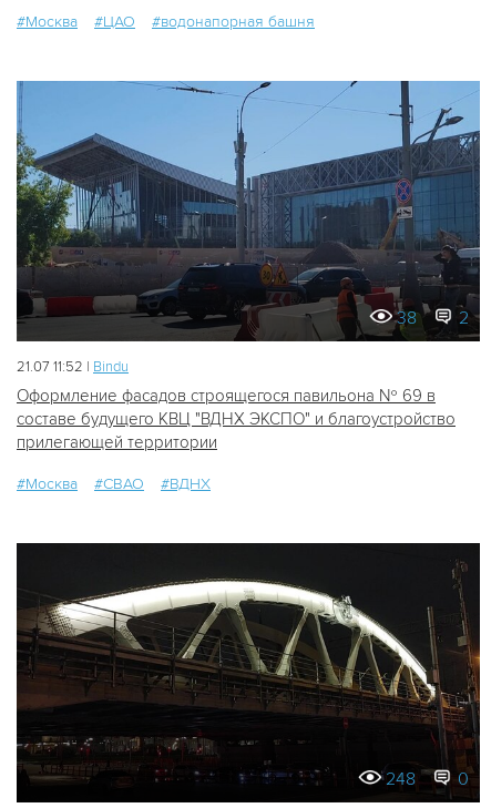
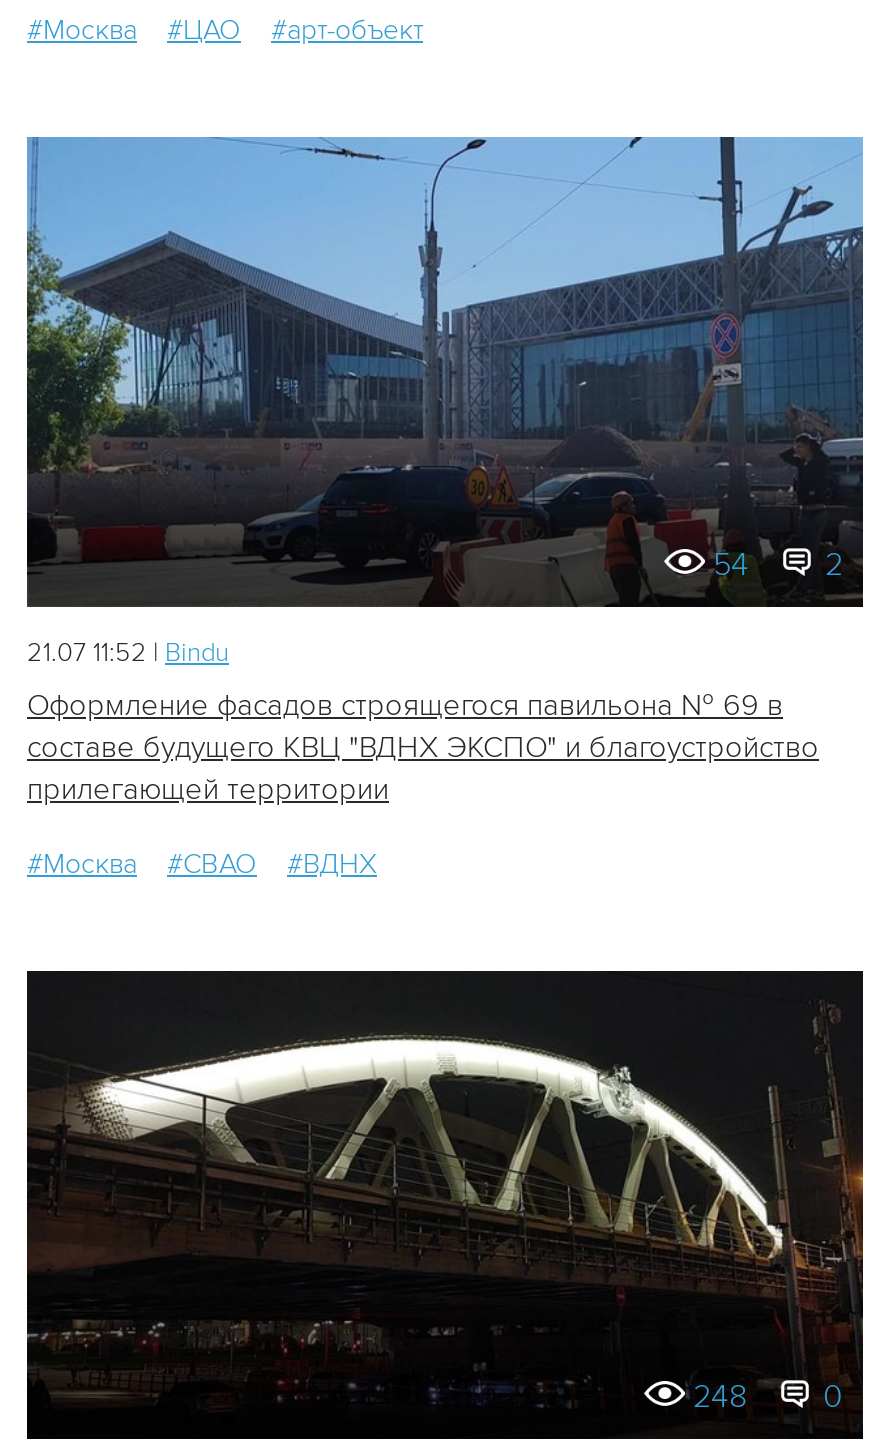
- #водонапорная башня
+ #арт-объект

- 38 2
+ 54 2
